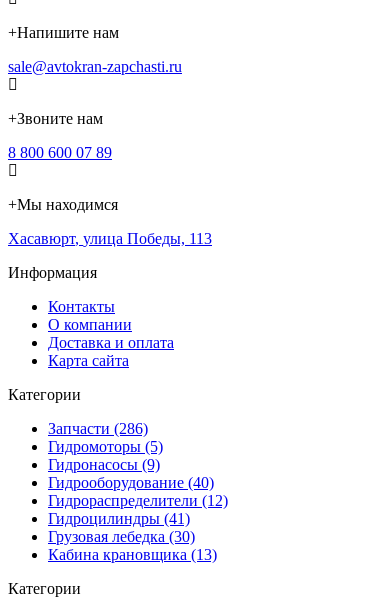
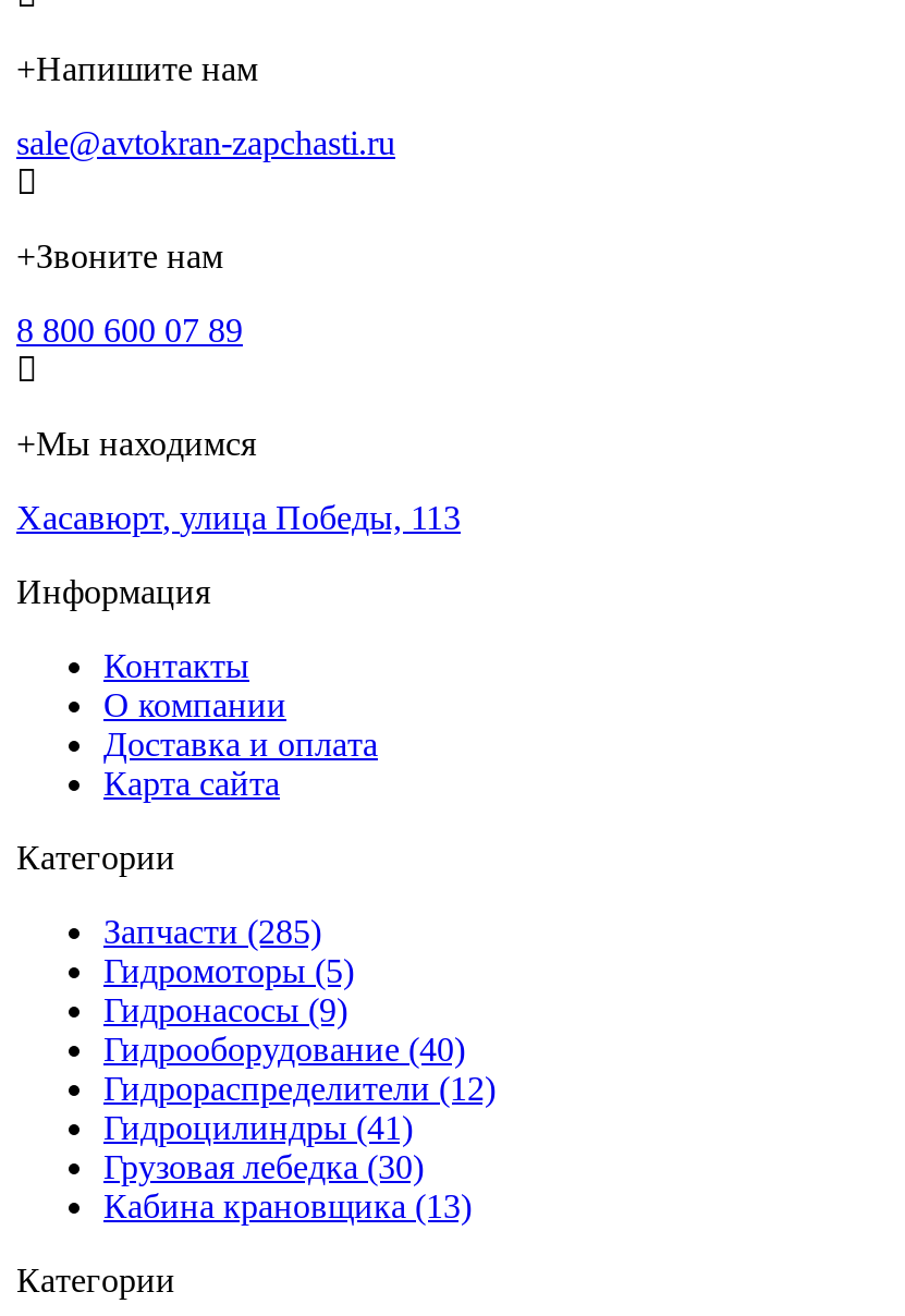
- Запчасти (286)
+ Запчасти (285)
